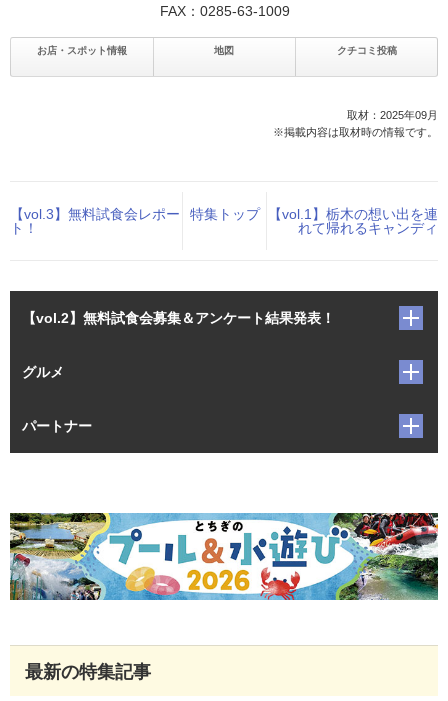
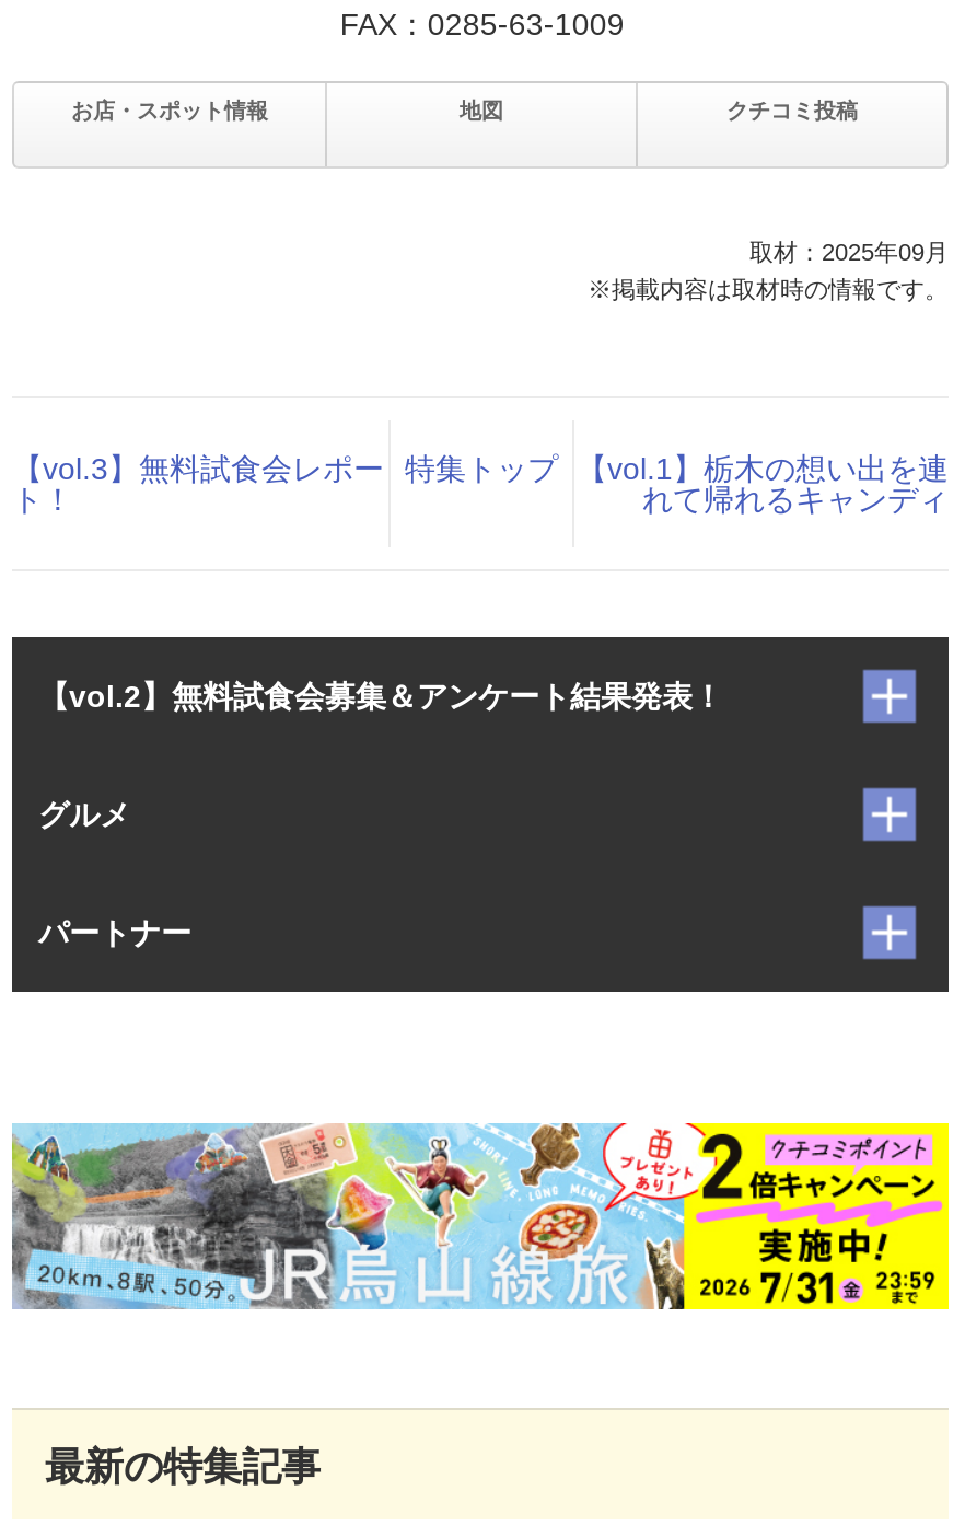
- [image]
+ [image]
